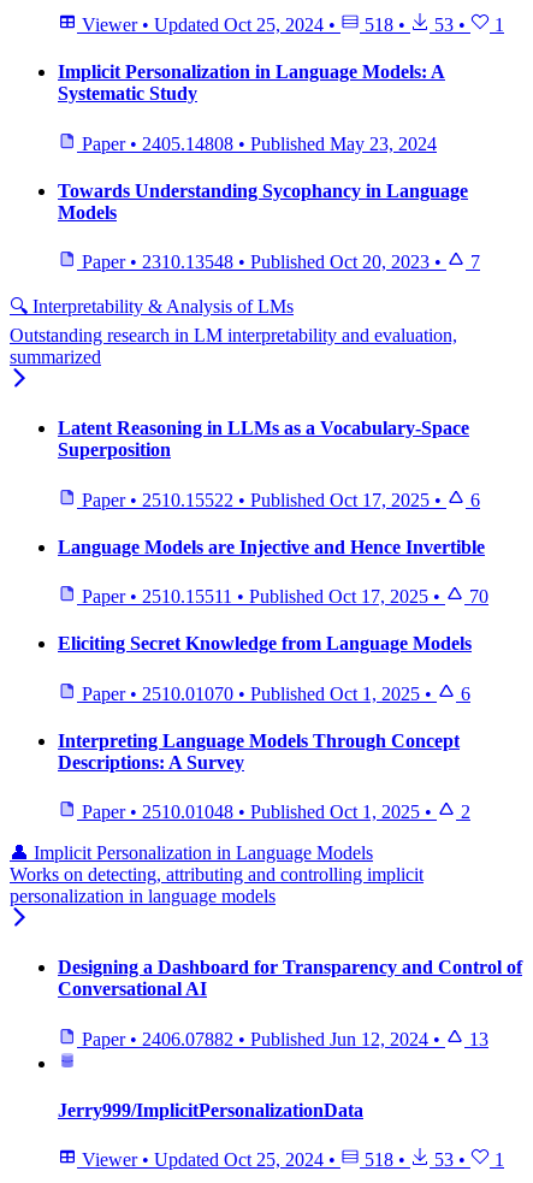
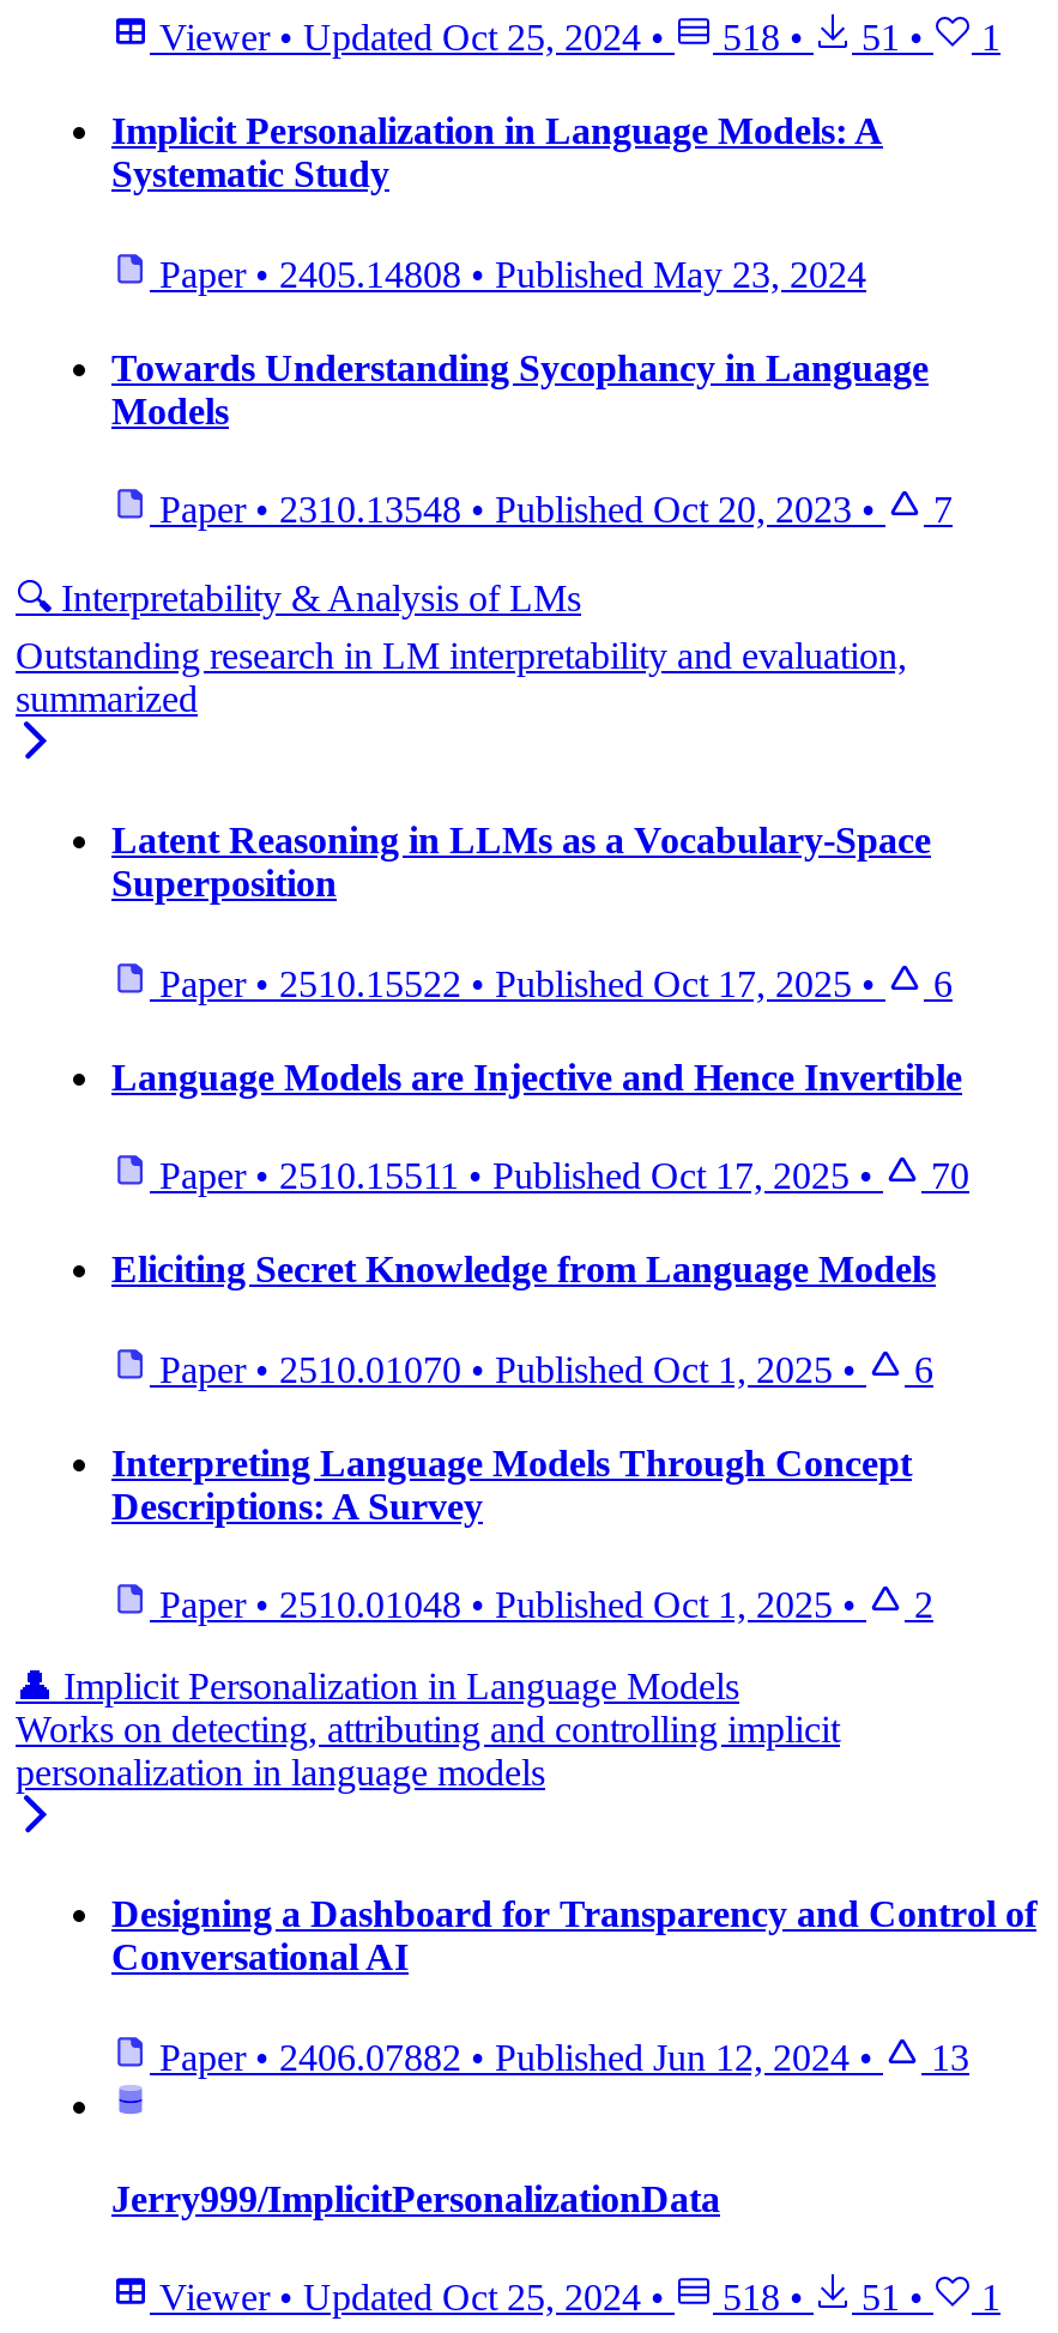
- Viewer • Updated Oct 25, 2024 • 518 • 53 • 1
+ Viewer • Updated Oct 25, 2024 • 518 • 51 • 1

- Viewer • Updated Oct 25, 2024 • 518 • 53 • 1
+ Viewer • Updated Oct 25, 2024 • 518 • 51 • 1
